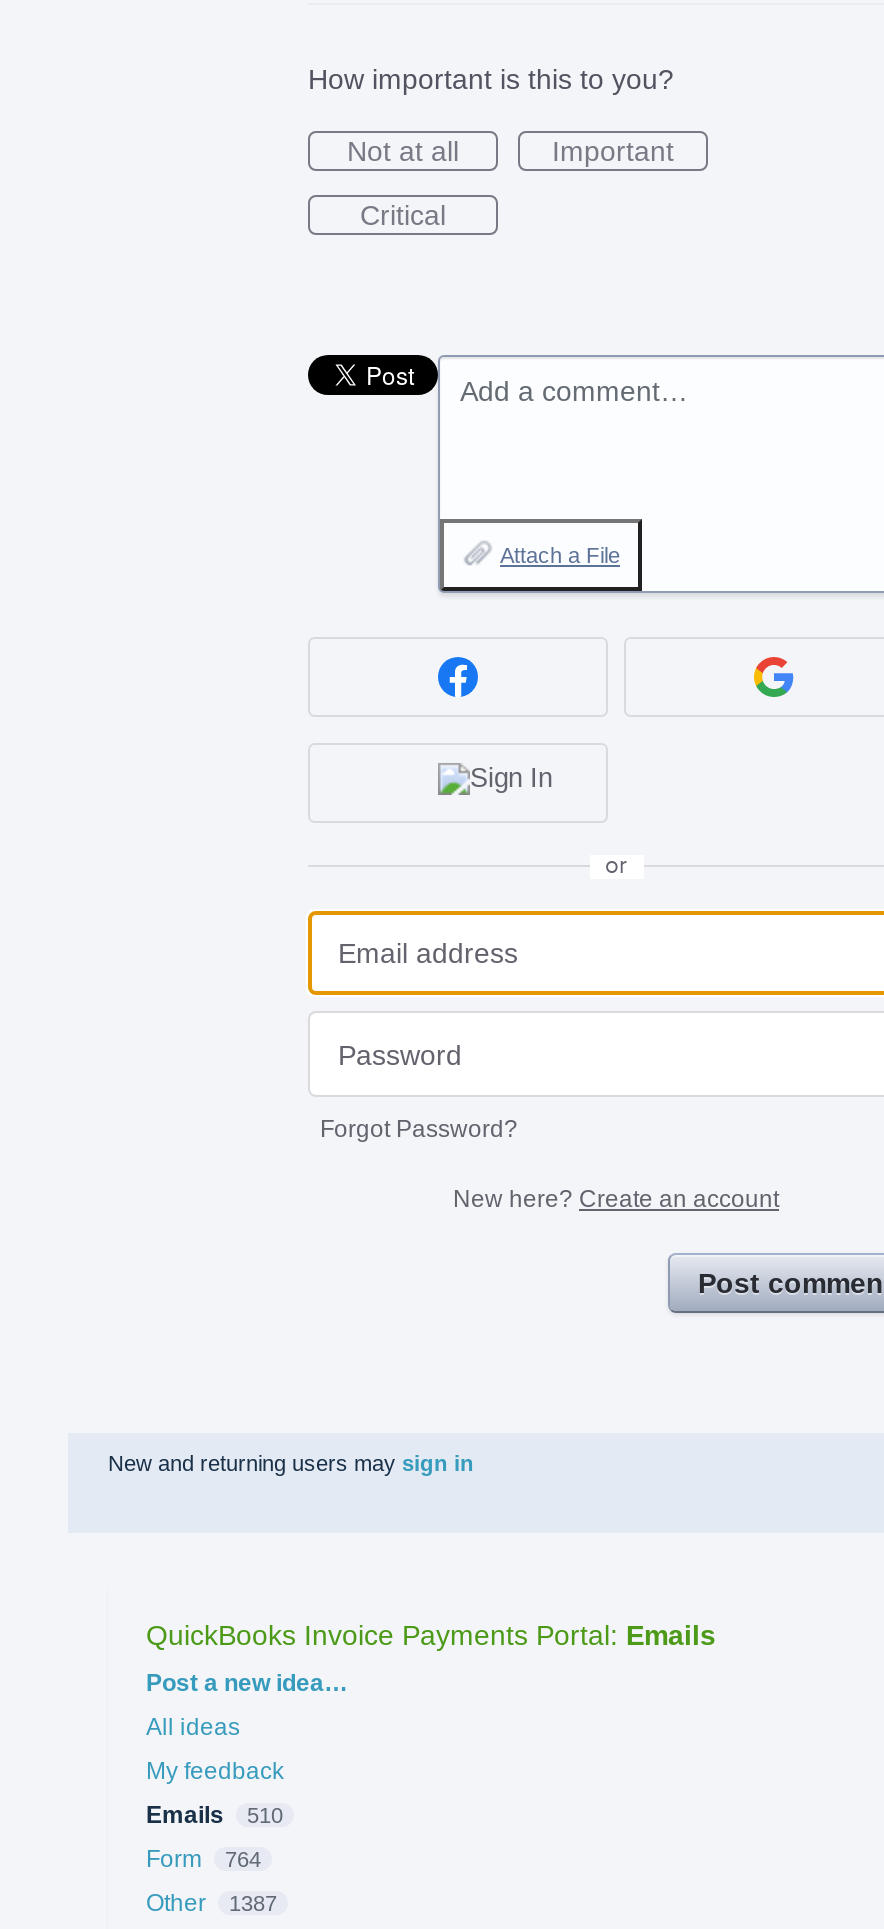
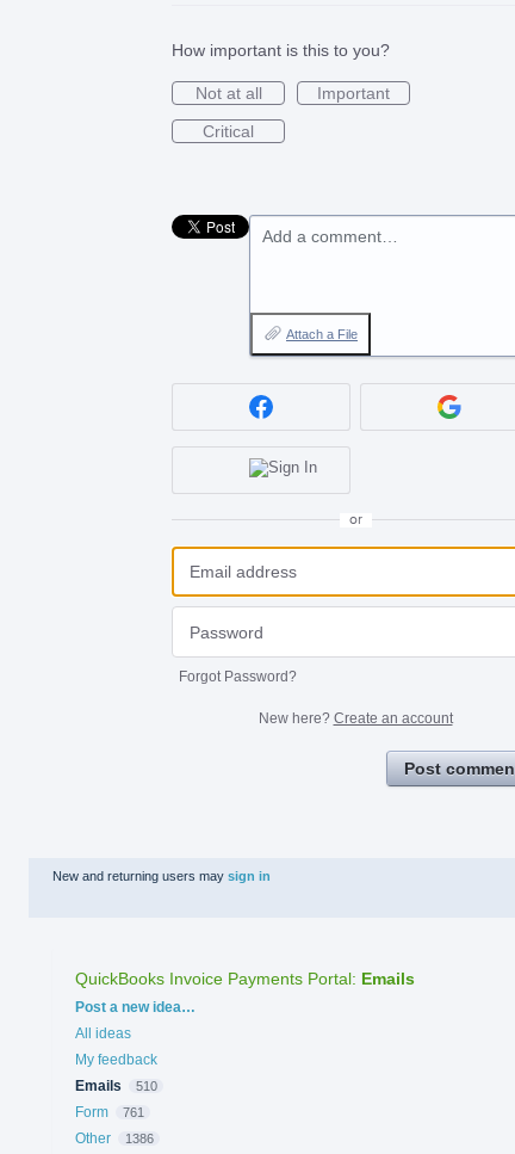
- Form 764
+ Form 761

- Other 1387
+ Other 1386
